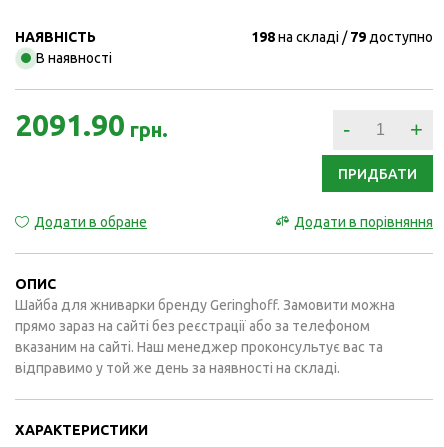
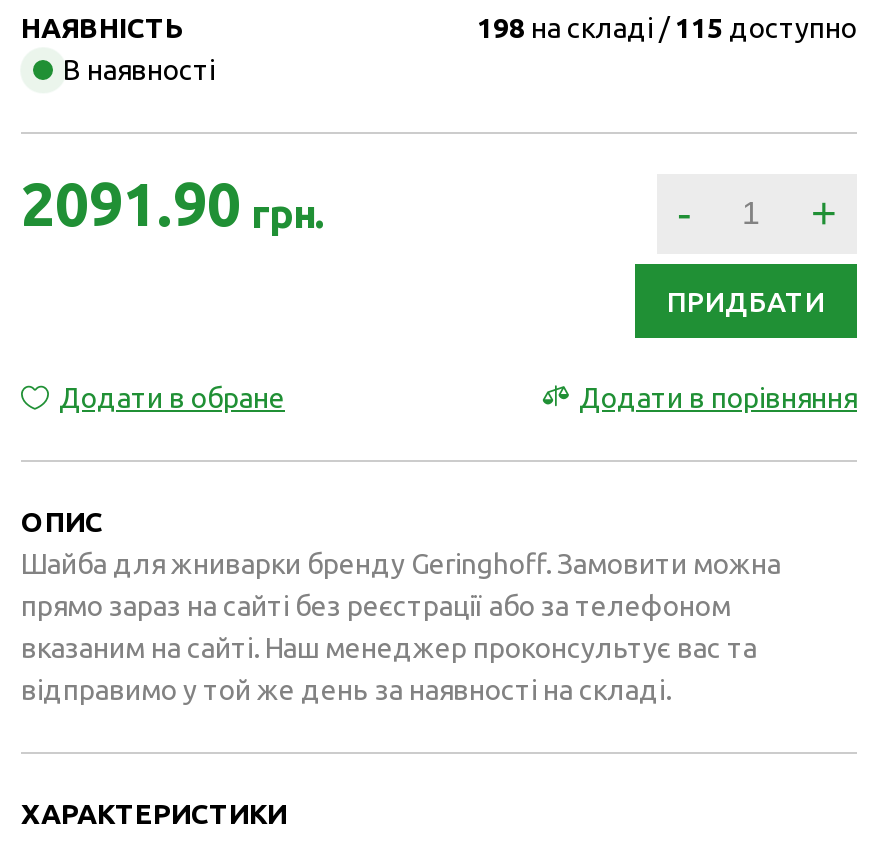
- 198 на складі 79 доступно
+ 198 на складі 115 доступно
